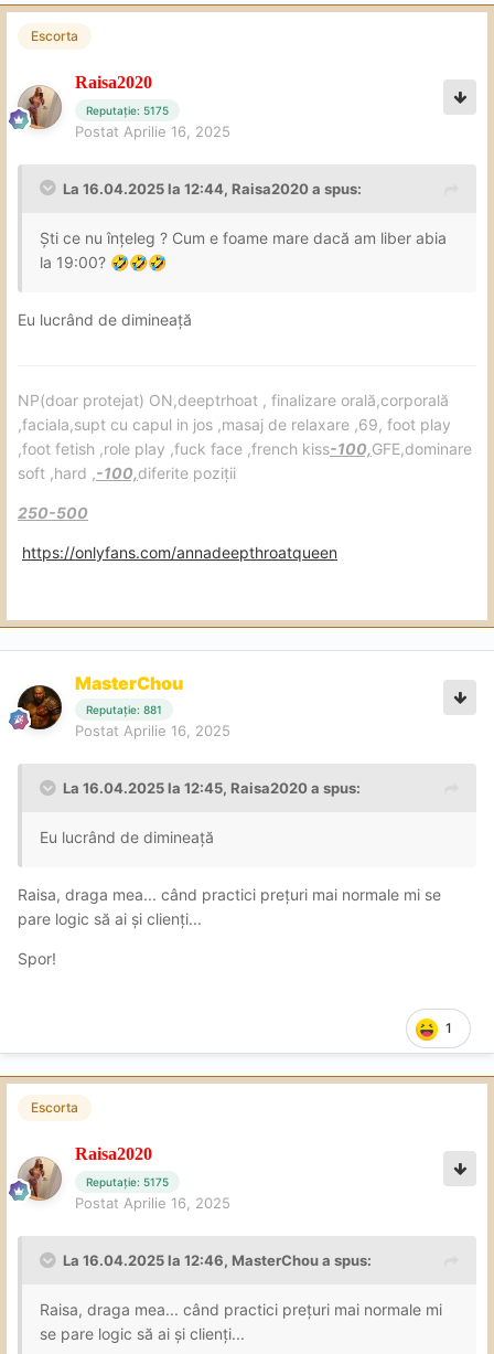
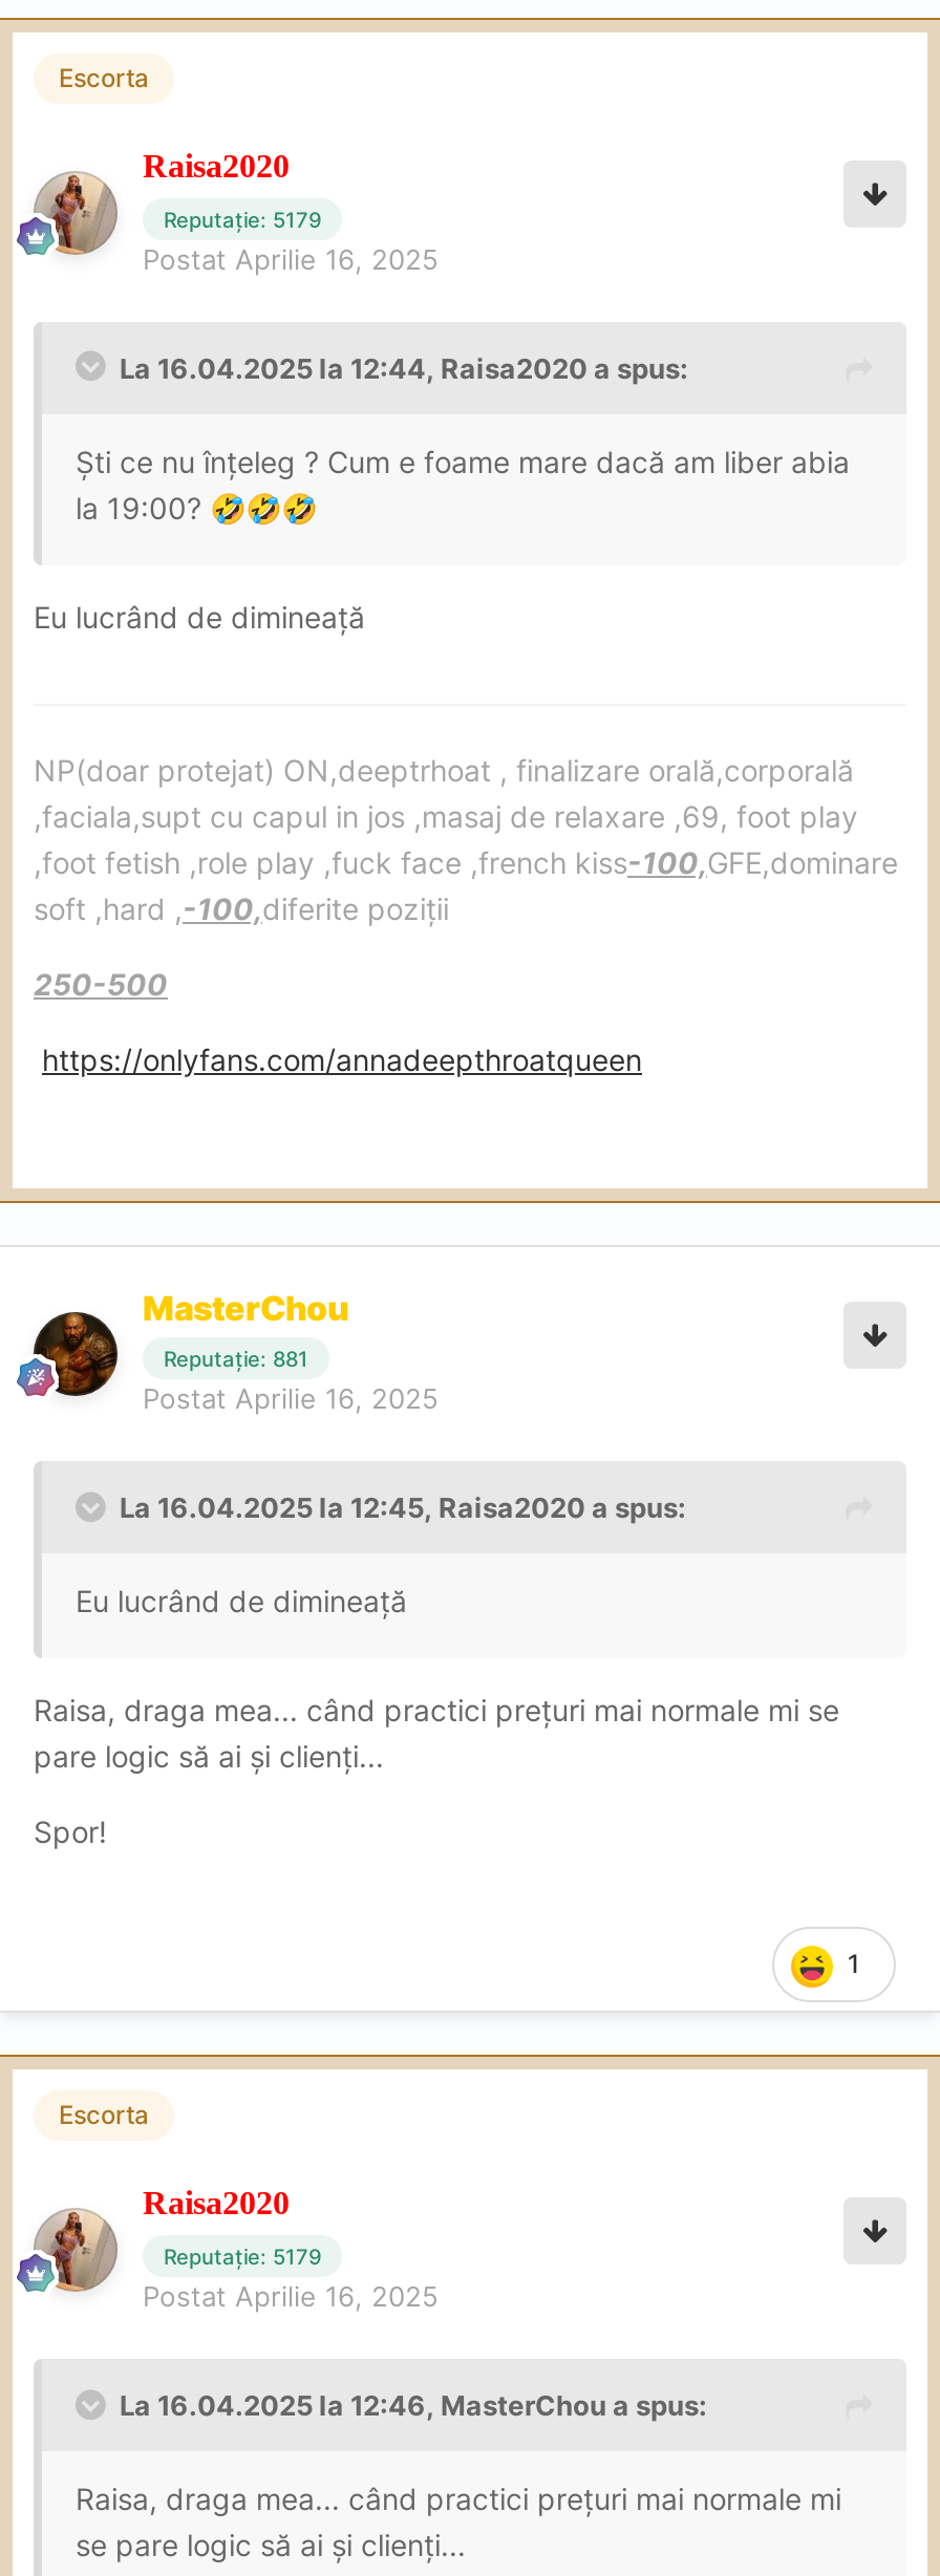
- Reputație: 5175
+ Reputație: 5179

- Reputație: 5175
+ Reputație: 5179
